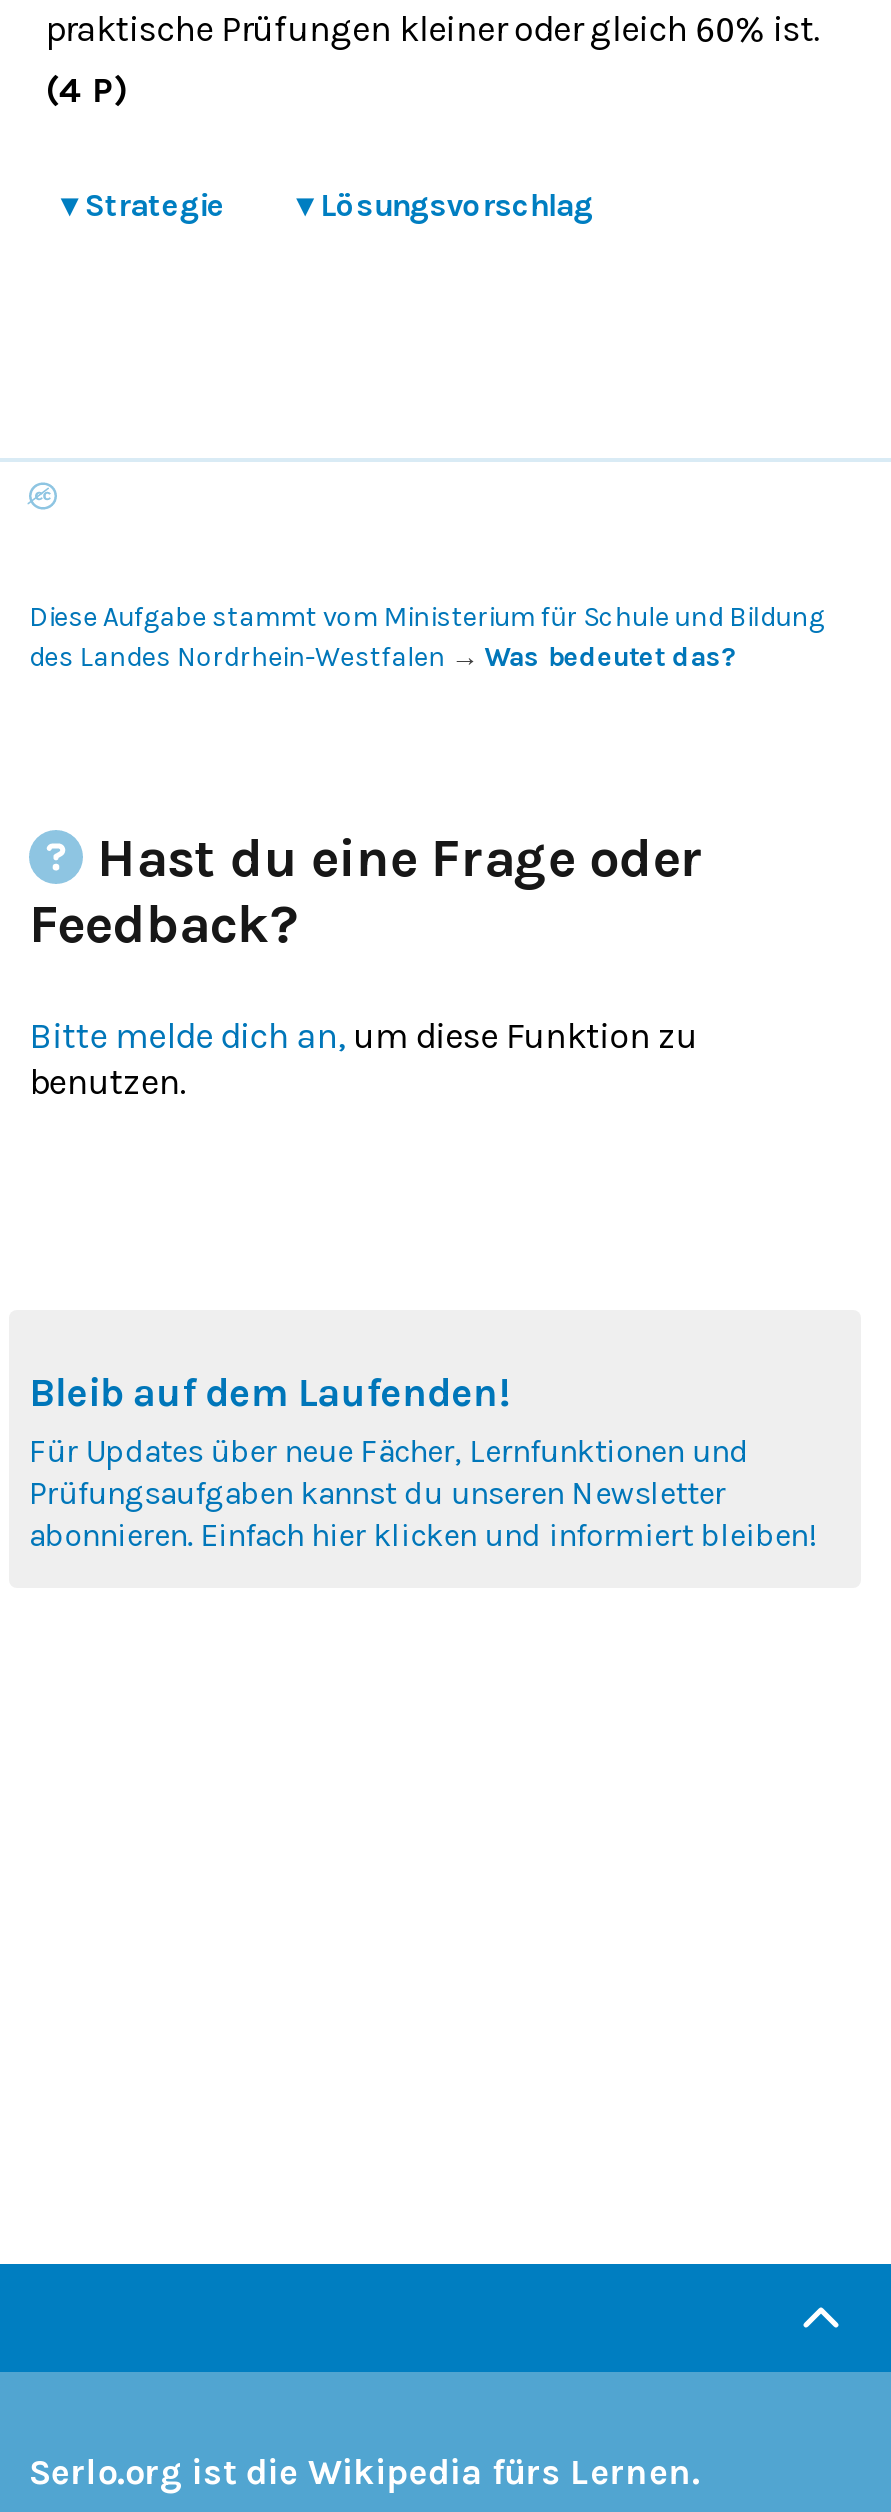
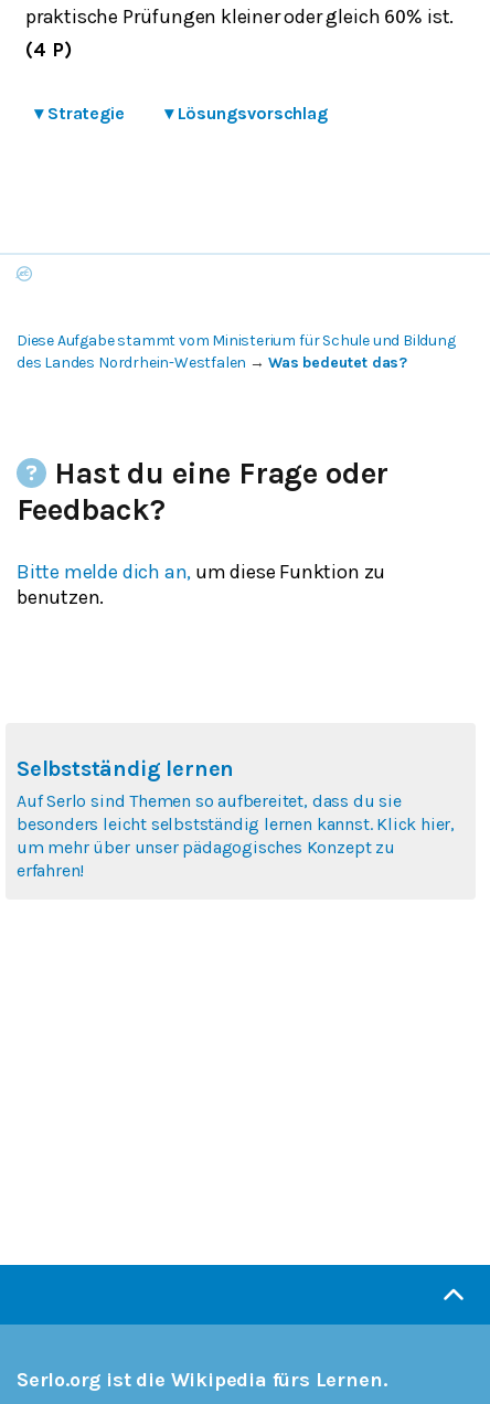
- Bleib auf dem Laufenden!
- Für Updates über neue Fächer, Lernfunktionen und
- Prüfungsaufgaben kannst du unseren Newsletter
- abonnieren. Einfach hier klicken und informiert bleiben!
+ Selbstständig lernen
+ Auf Serlo sind Themen so aufbereitet, dass du sie
+ besonders leicht selbstständig lernen kannst. Klick hier,
+ um mehr über unser pädagogisches Konzept zu
+ erfahren!
